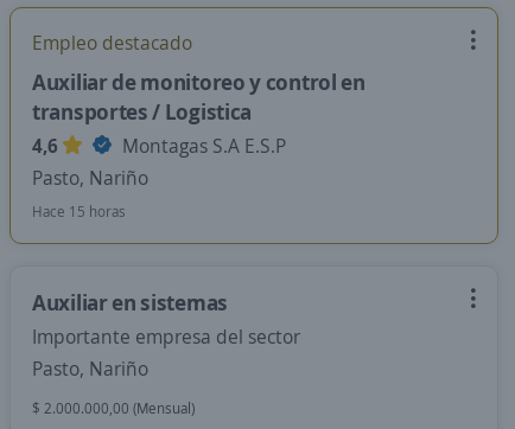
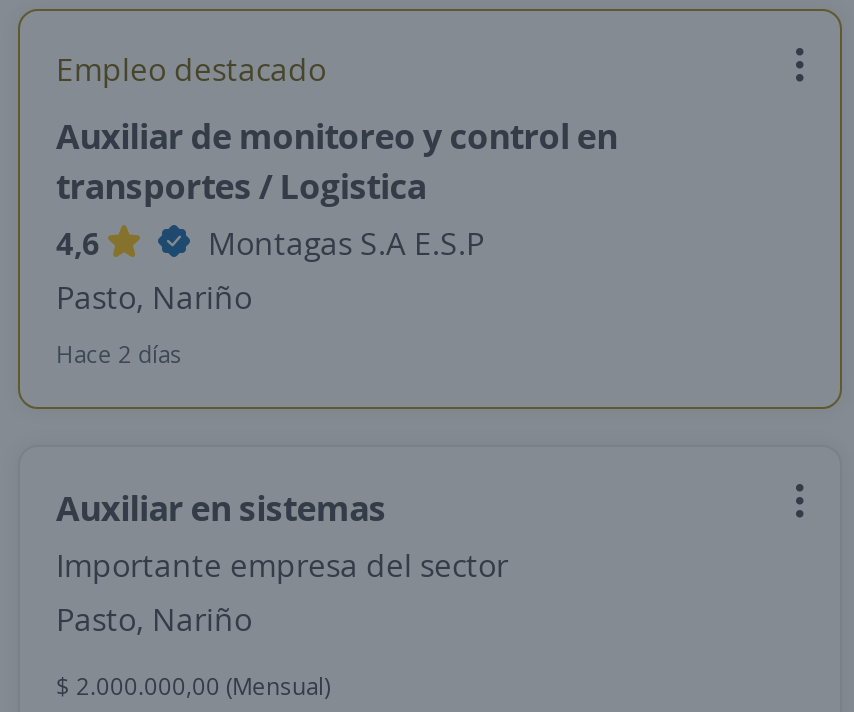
- Hace 15 horas
+ Hace 2 días
